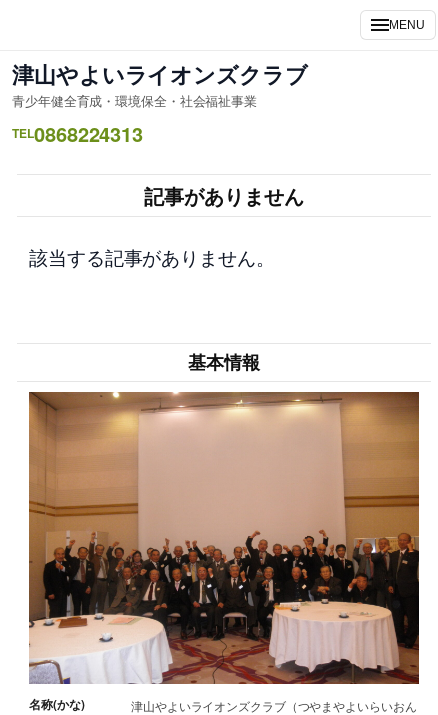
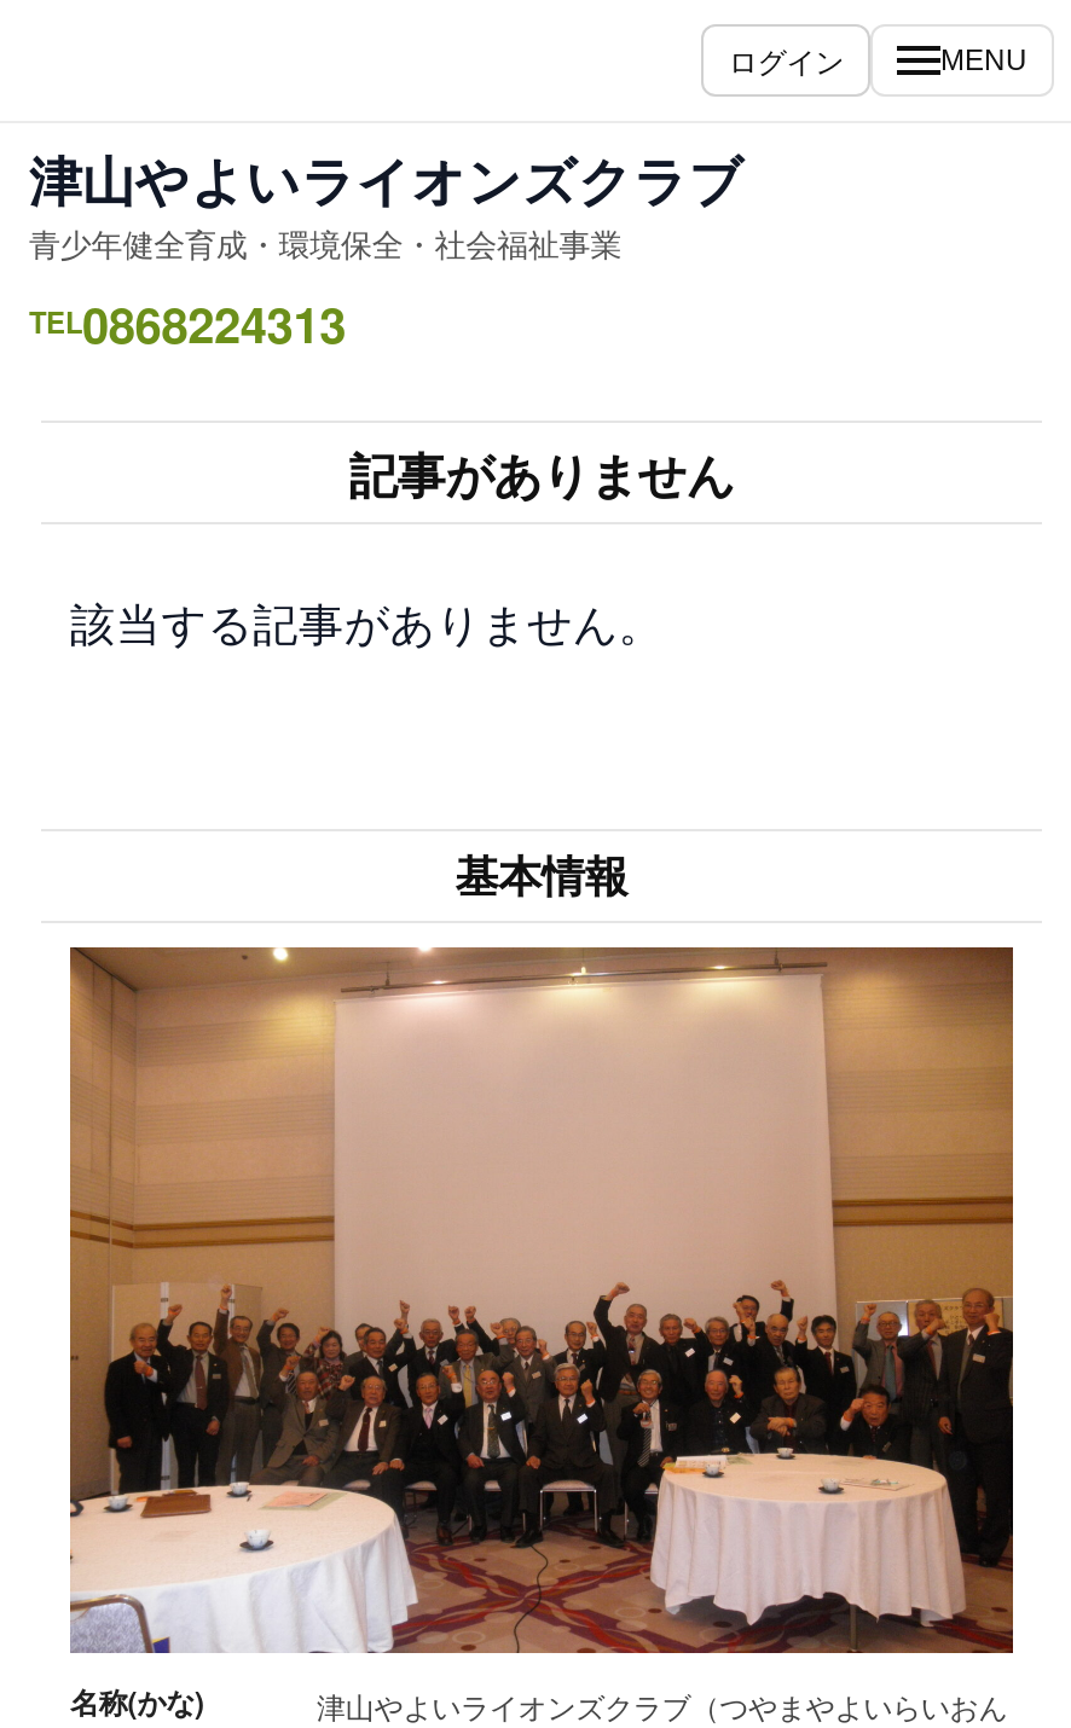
+ ログイン
